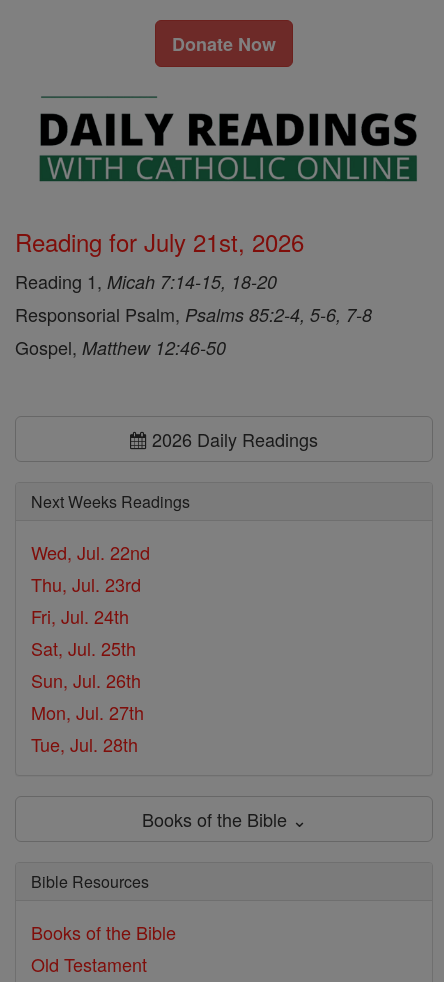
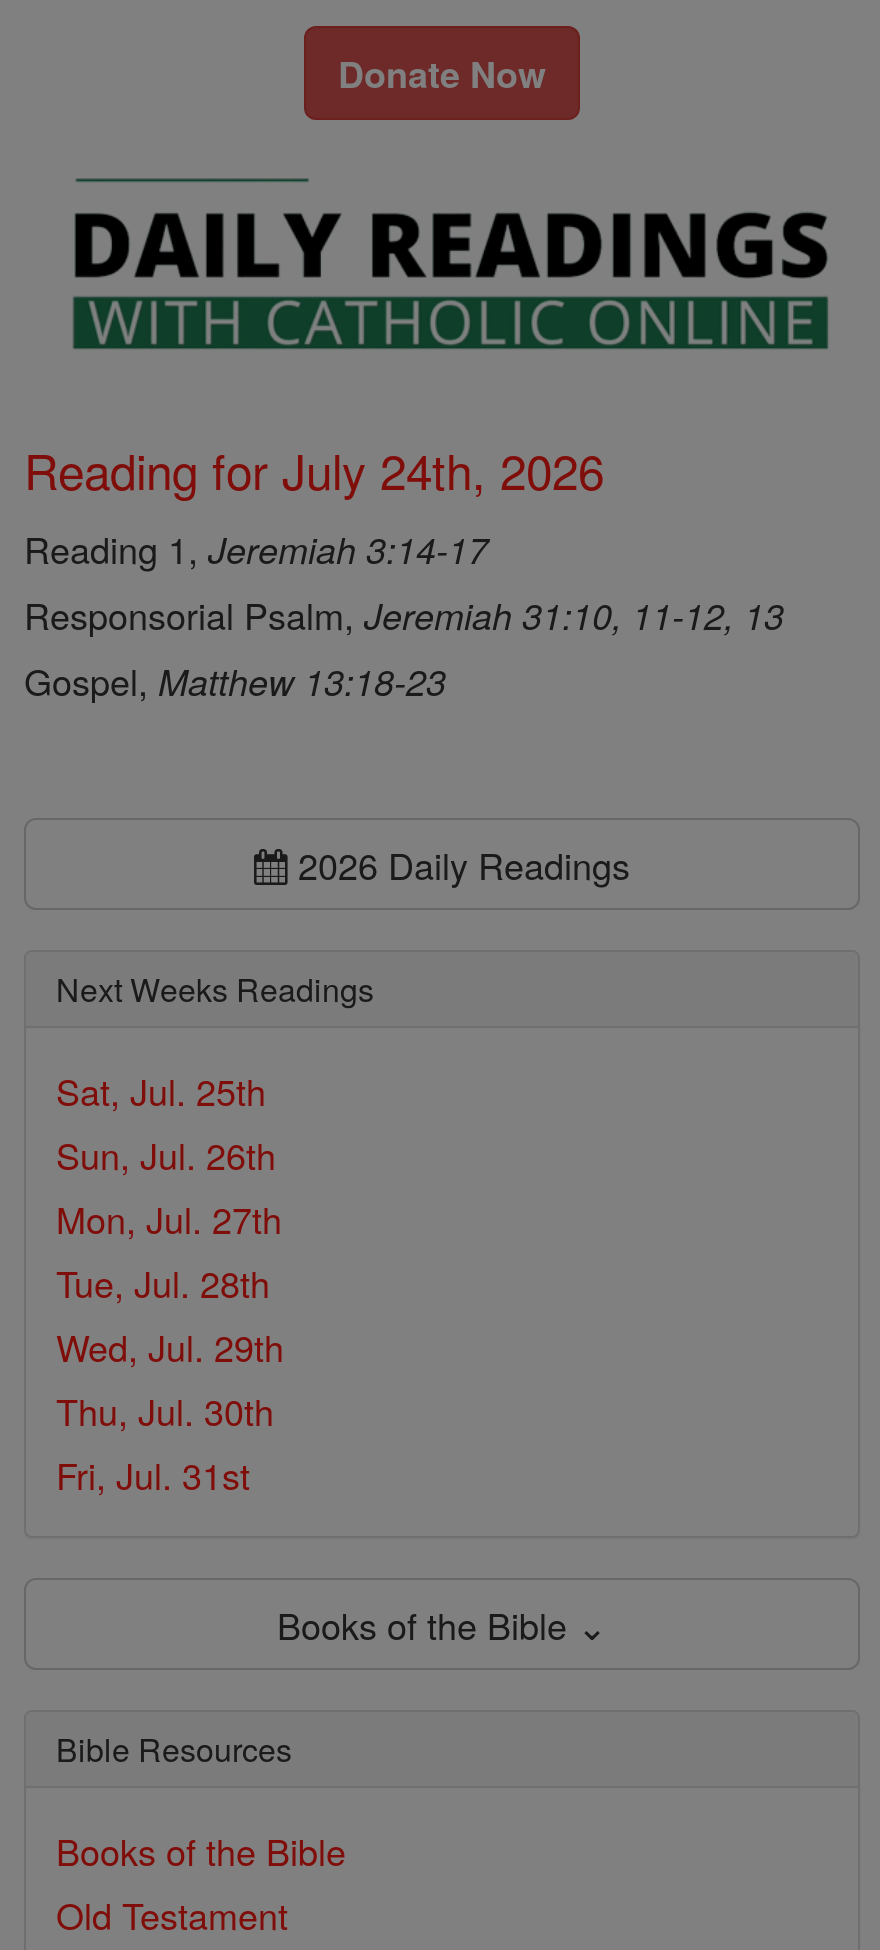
- Reading for July 21st, 2026
- Reading 1, Micah 7:14-15, 18-20
- Responsorial Psalm, Psalms 85:2-4, 5-6, 7-8
- Gospel, Matthew 12:46-50
+ Reading for July 24th, 2026
+ Reading 1, Jeremiah 3:14-17
+ Responsorial Psalm, Jeremiah 31:10, 11-12, 13
+ Gospel, Matthew 13:18-23

- Wed, Jul. 22nd
- Thu, Jul. 23rd
- Fri, Jul. 24th

moved up: Sat, Jul. 25th | Sun, Jul. 26th | Mon, Jul. 27th | Tue, Jul. 28th

+ Wed, Jul. 29th
+ Thu, Jul. 30th
+ Fri, Jul. 31st
